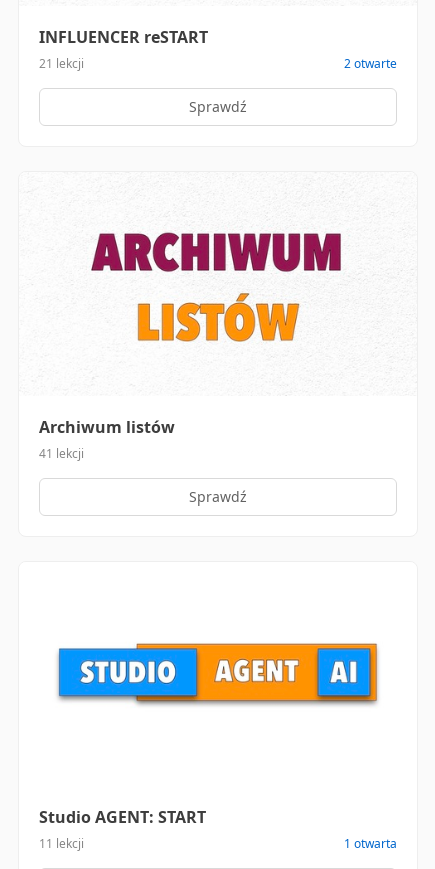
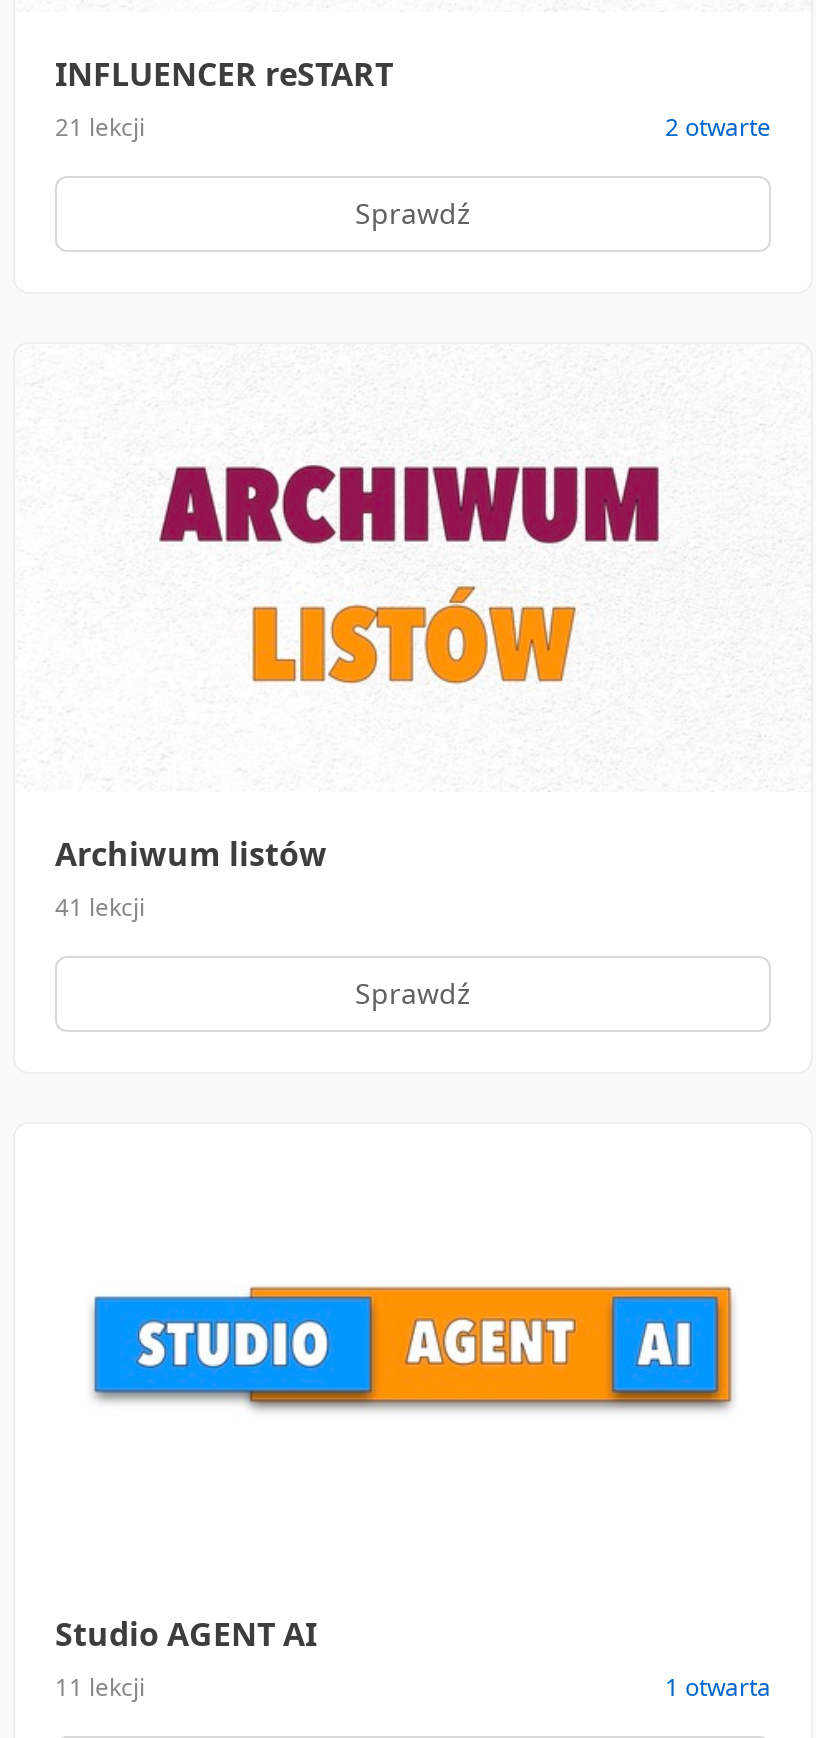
- Studio AGENT: START
+ Studio AGENT AI
